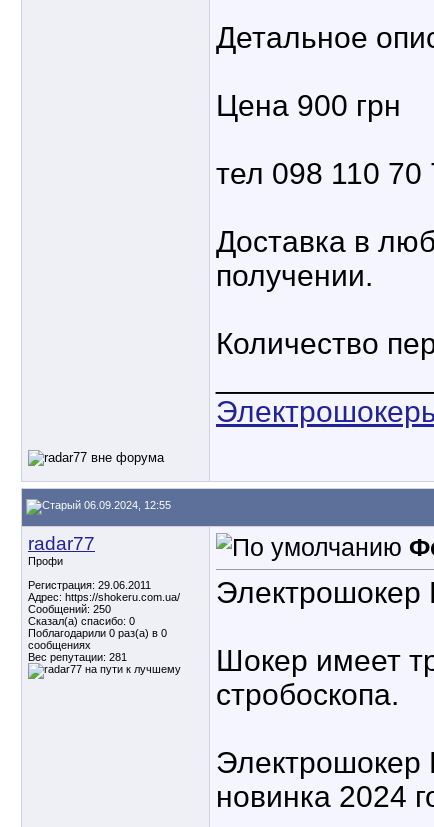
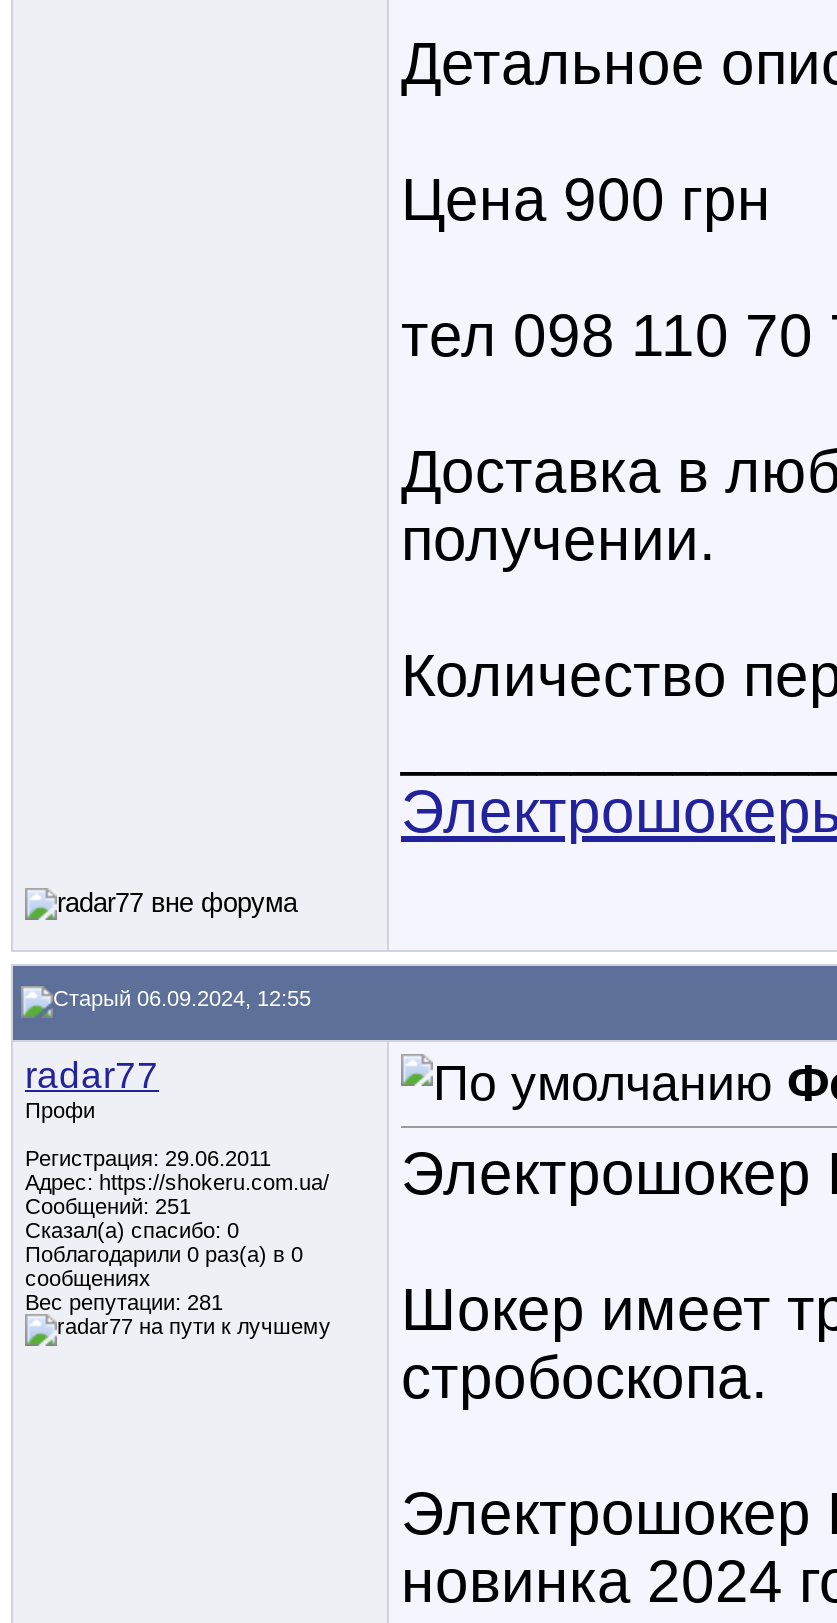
- Сообщений: 250
+ Сообщений: 251
